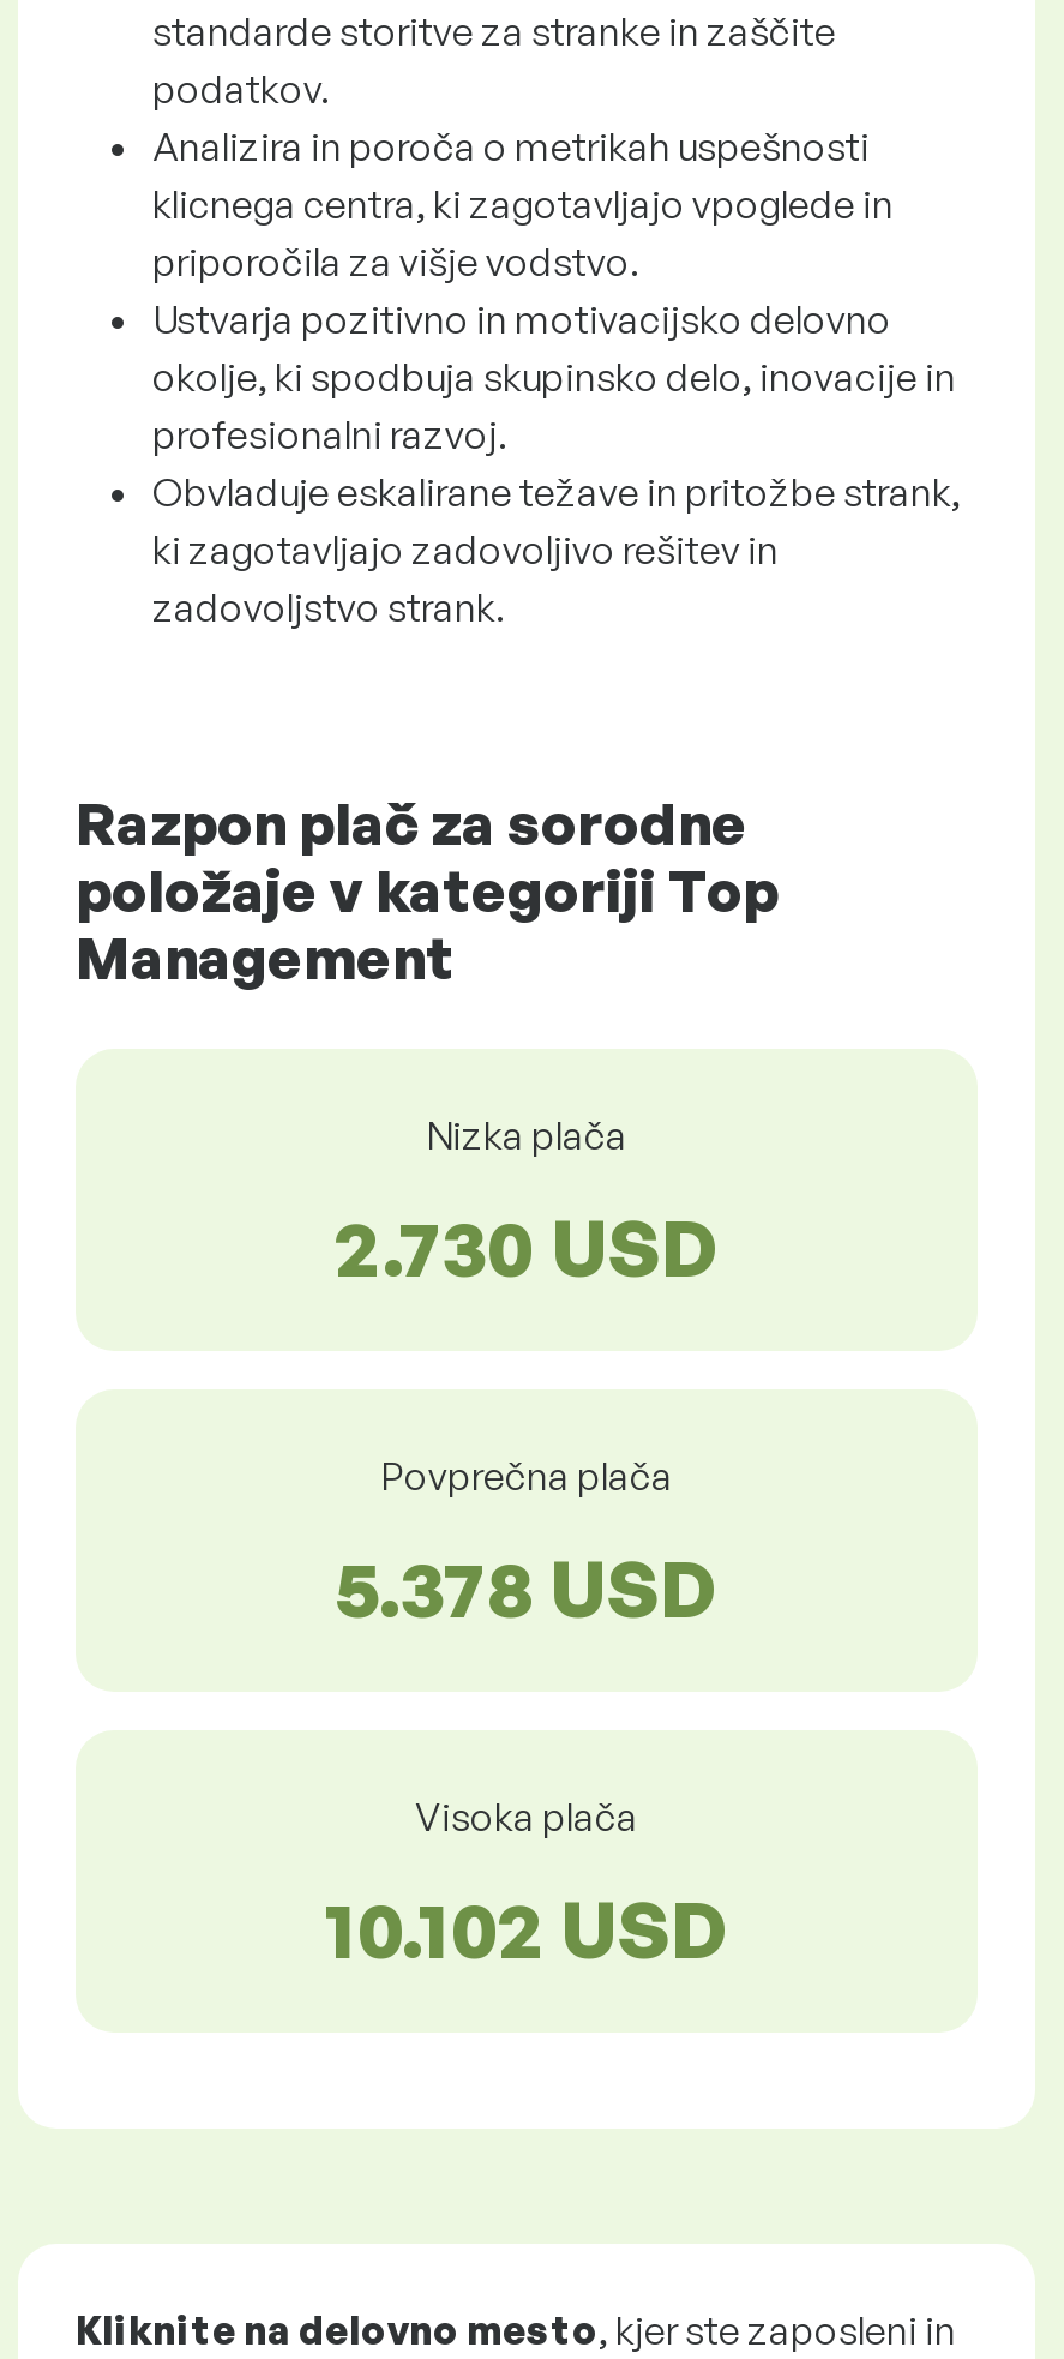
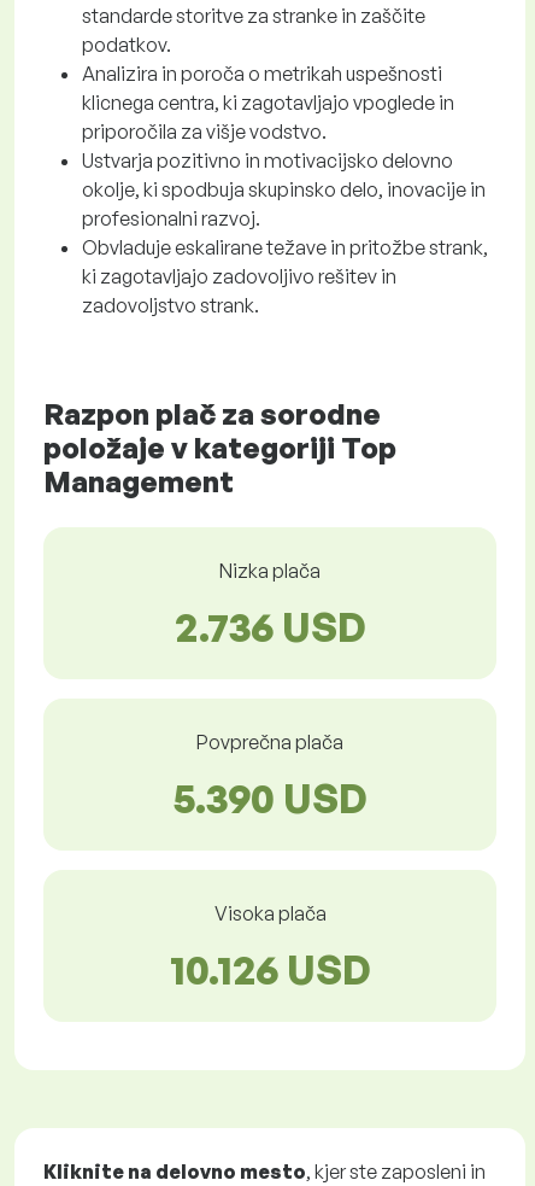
- 2.730 USD
+ 2.736 USD

- 5.378 USD
+ 5.390 USD

- 10.102 USD
+ 10.126 USD
